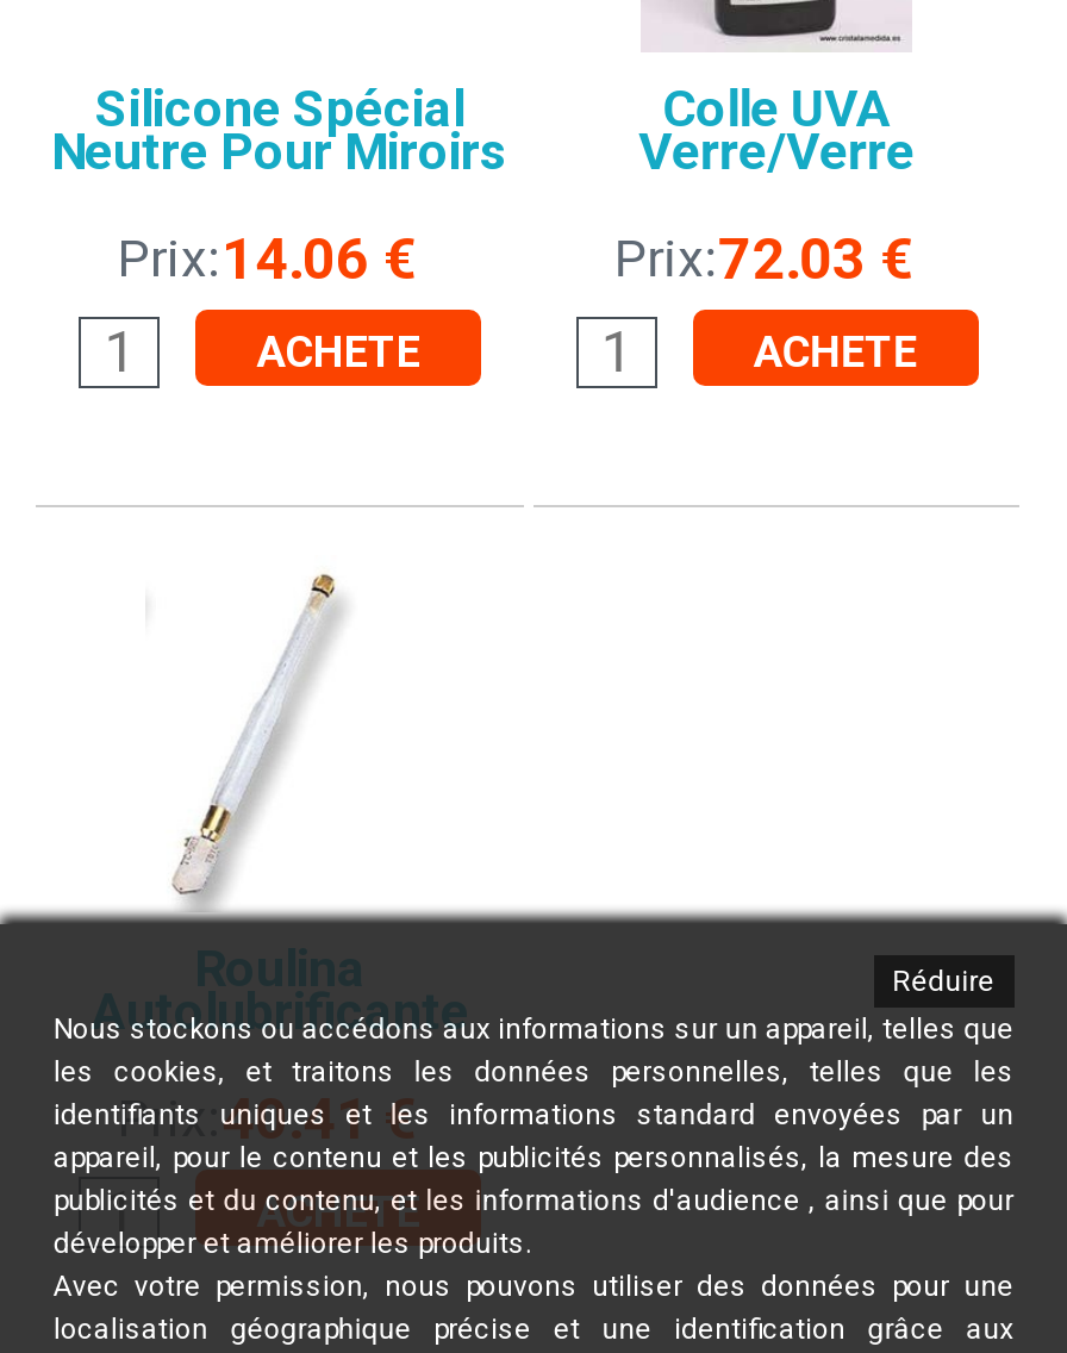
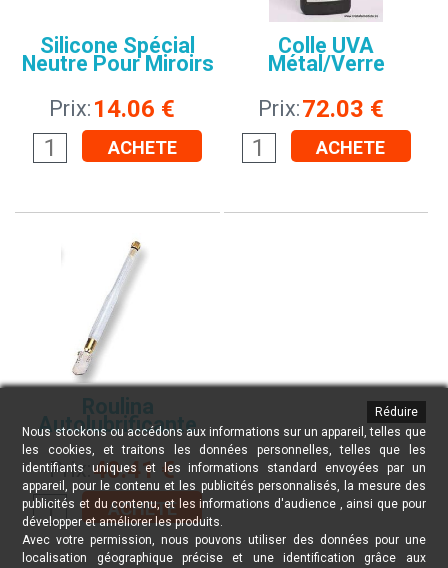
- Verre/verre
+ Métal/verre
